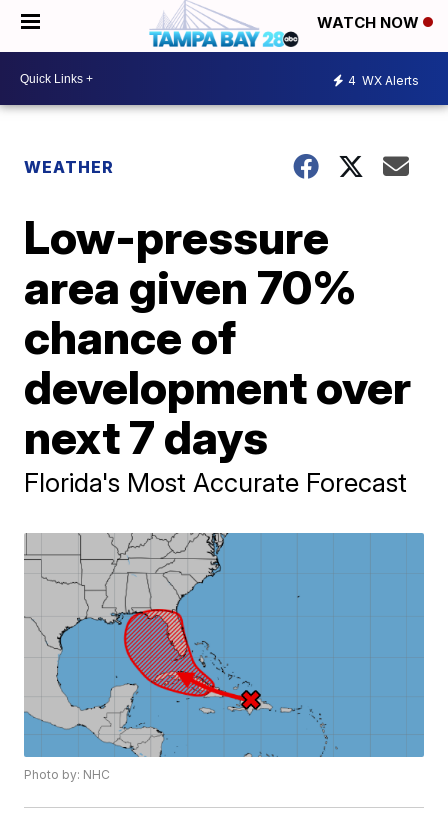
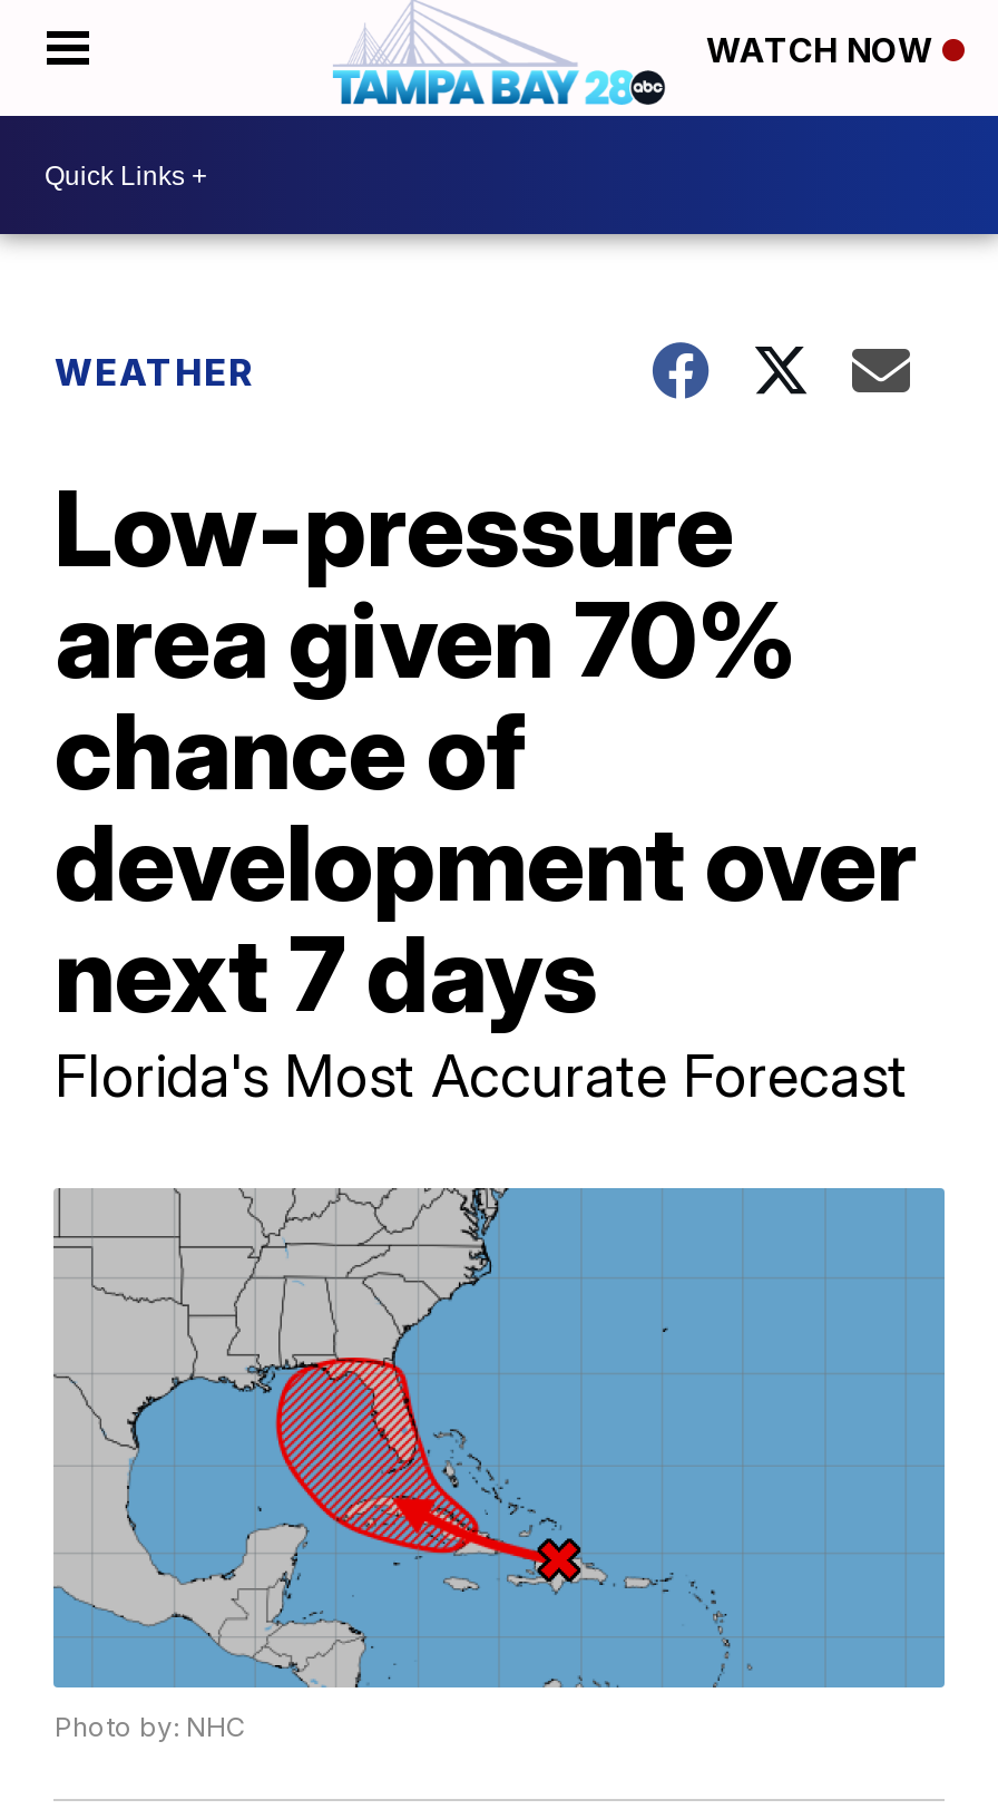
- 4 WX Alerts
